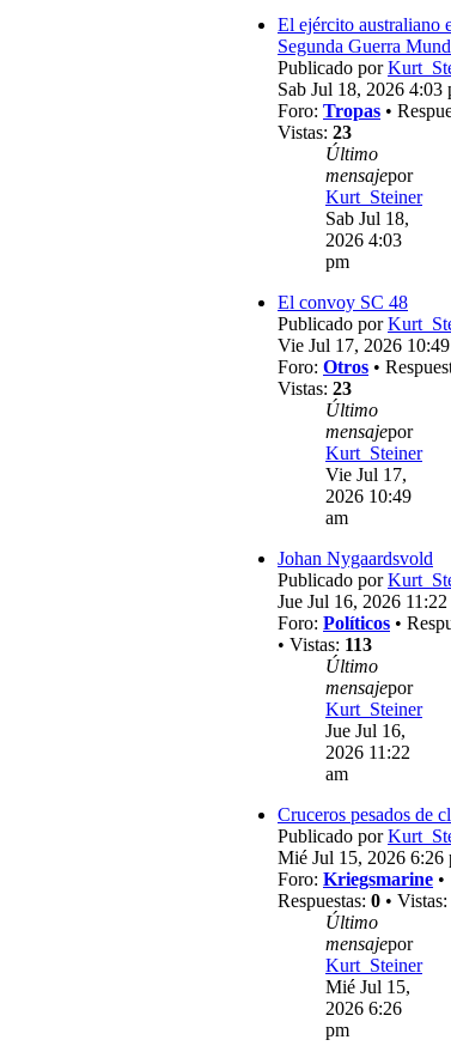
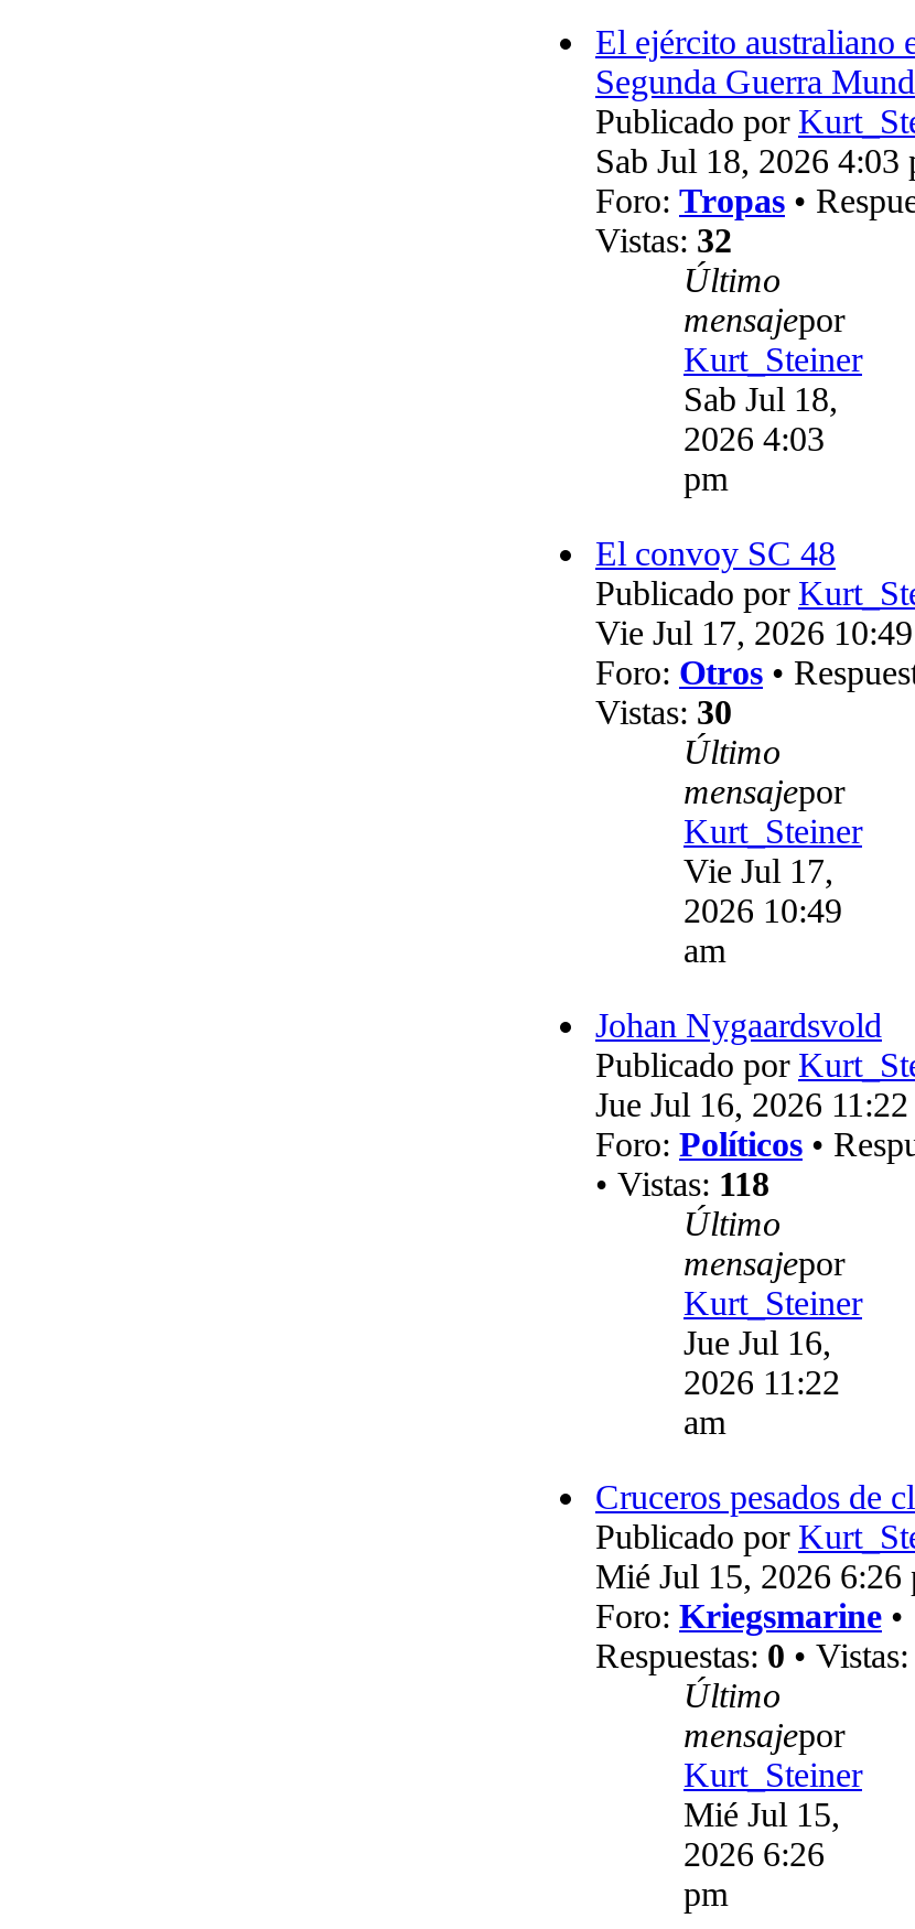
- Vistas: 23
+ Vistas: 32

- Vistas: 23
+ Vistas: 30

- • Vistas: 113
+ • Vistas: 118
